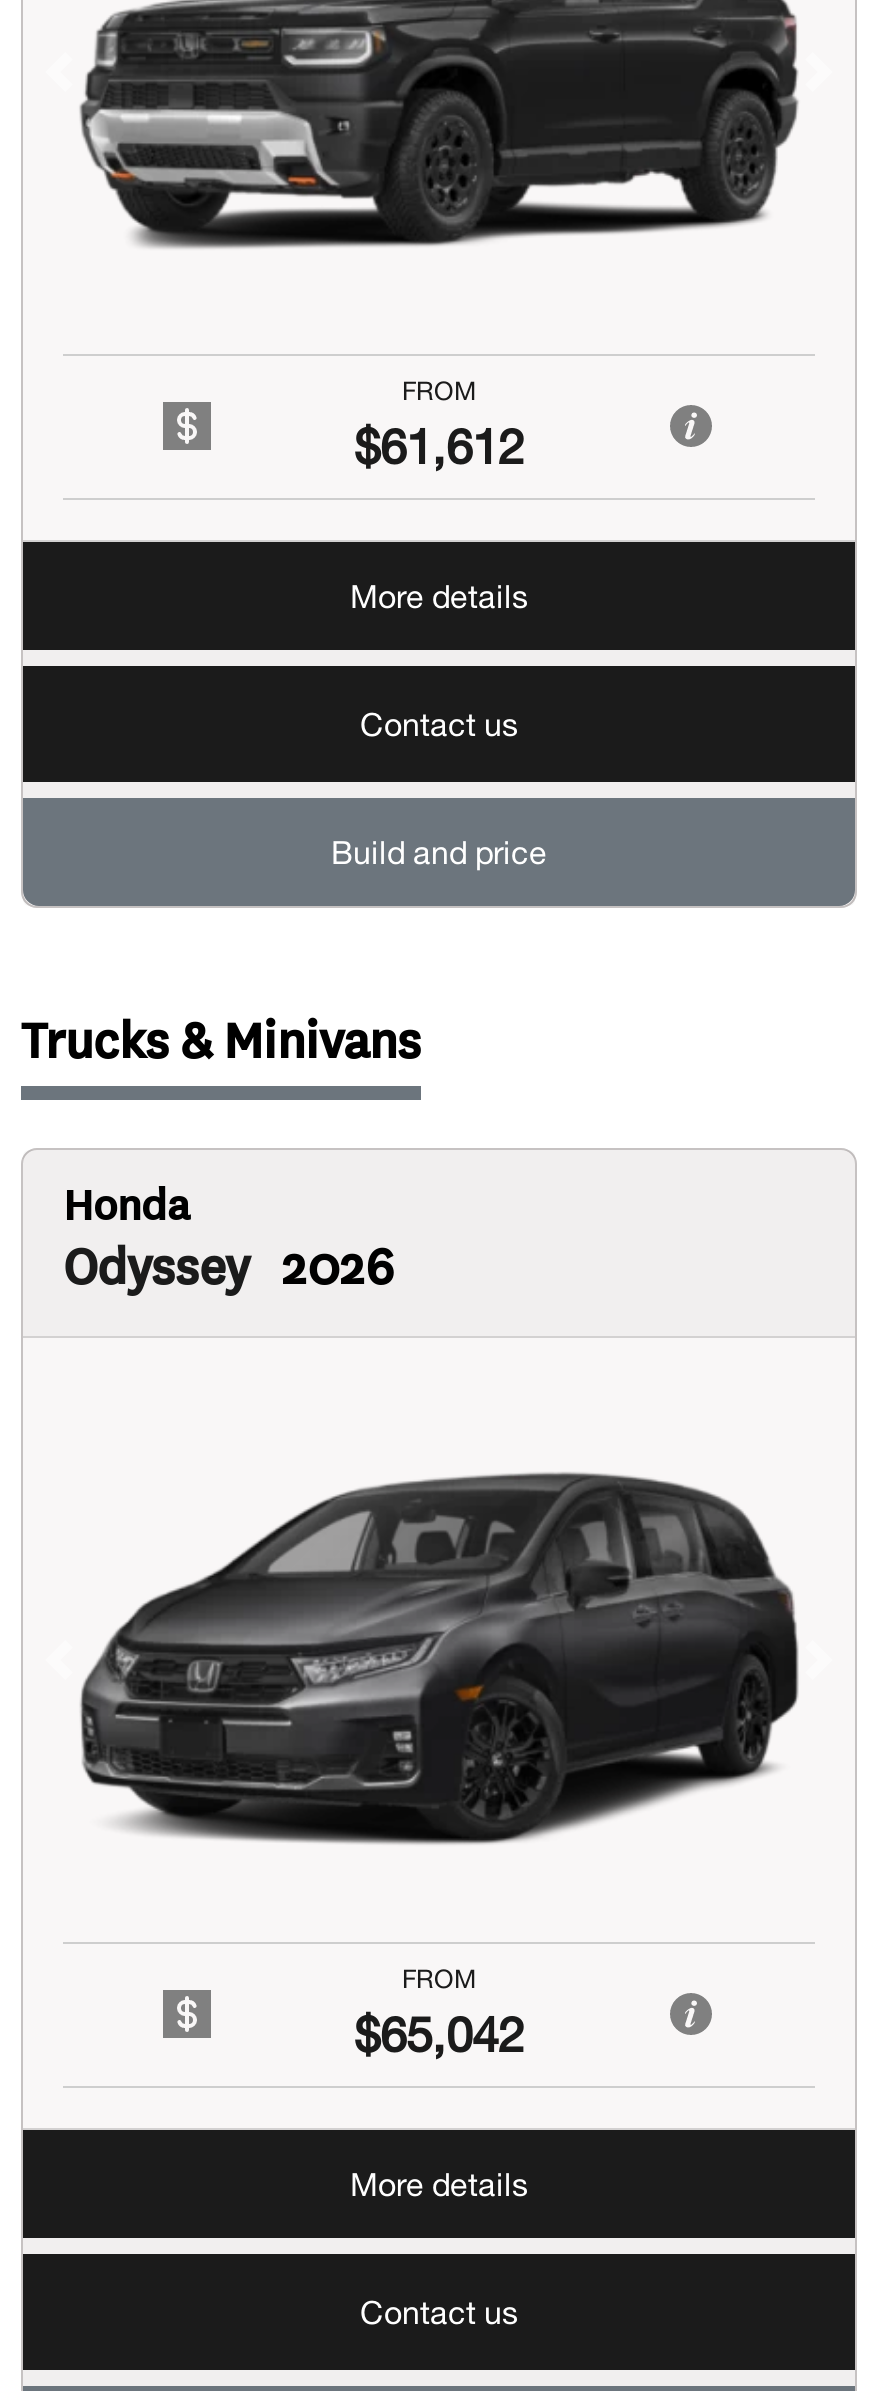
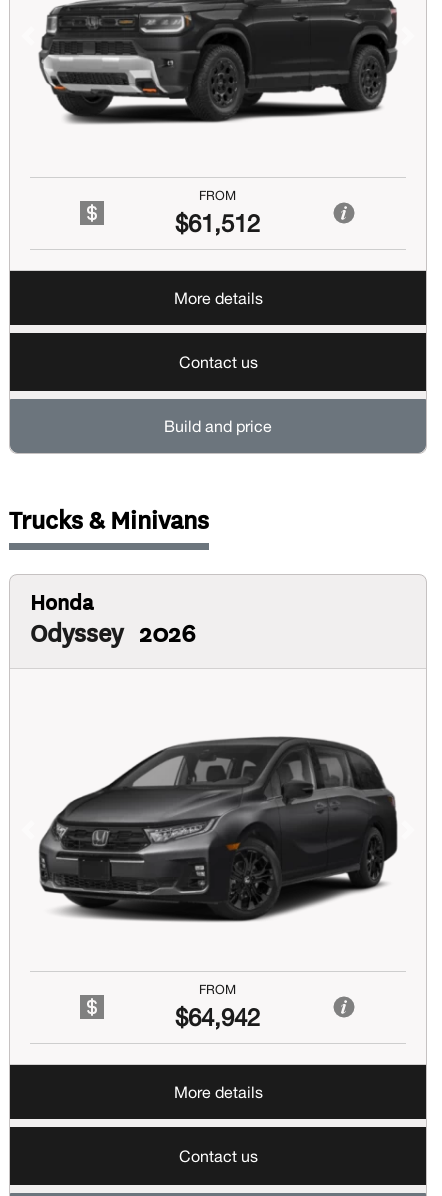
- $61,612
+ $61,512

- $65,042
+ $64,942
